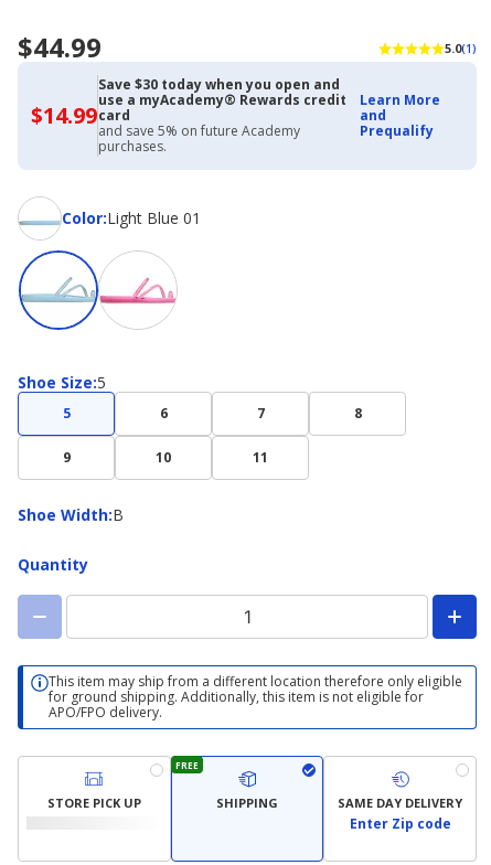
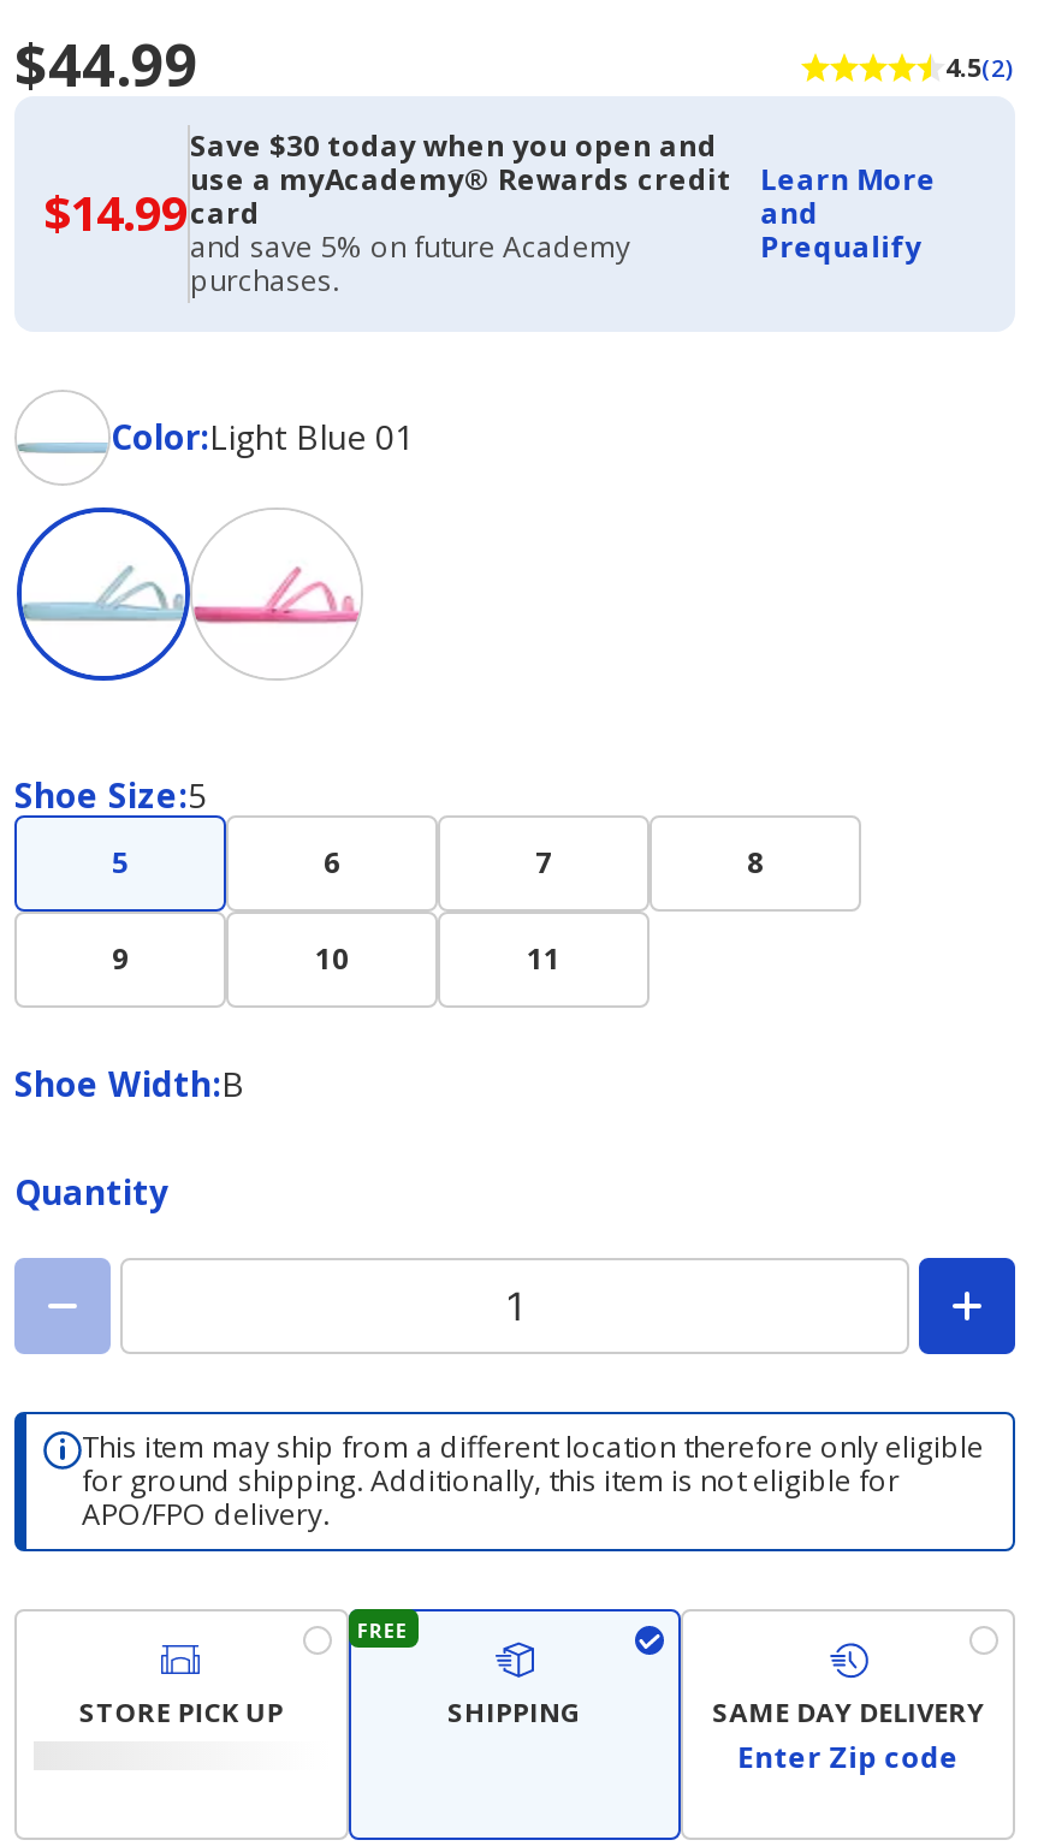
- 5.0(1)
+ 4.5(2)
